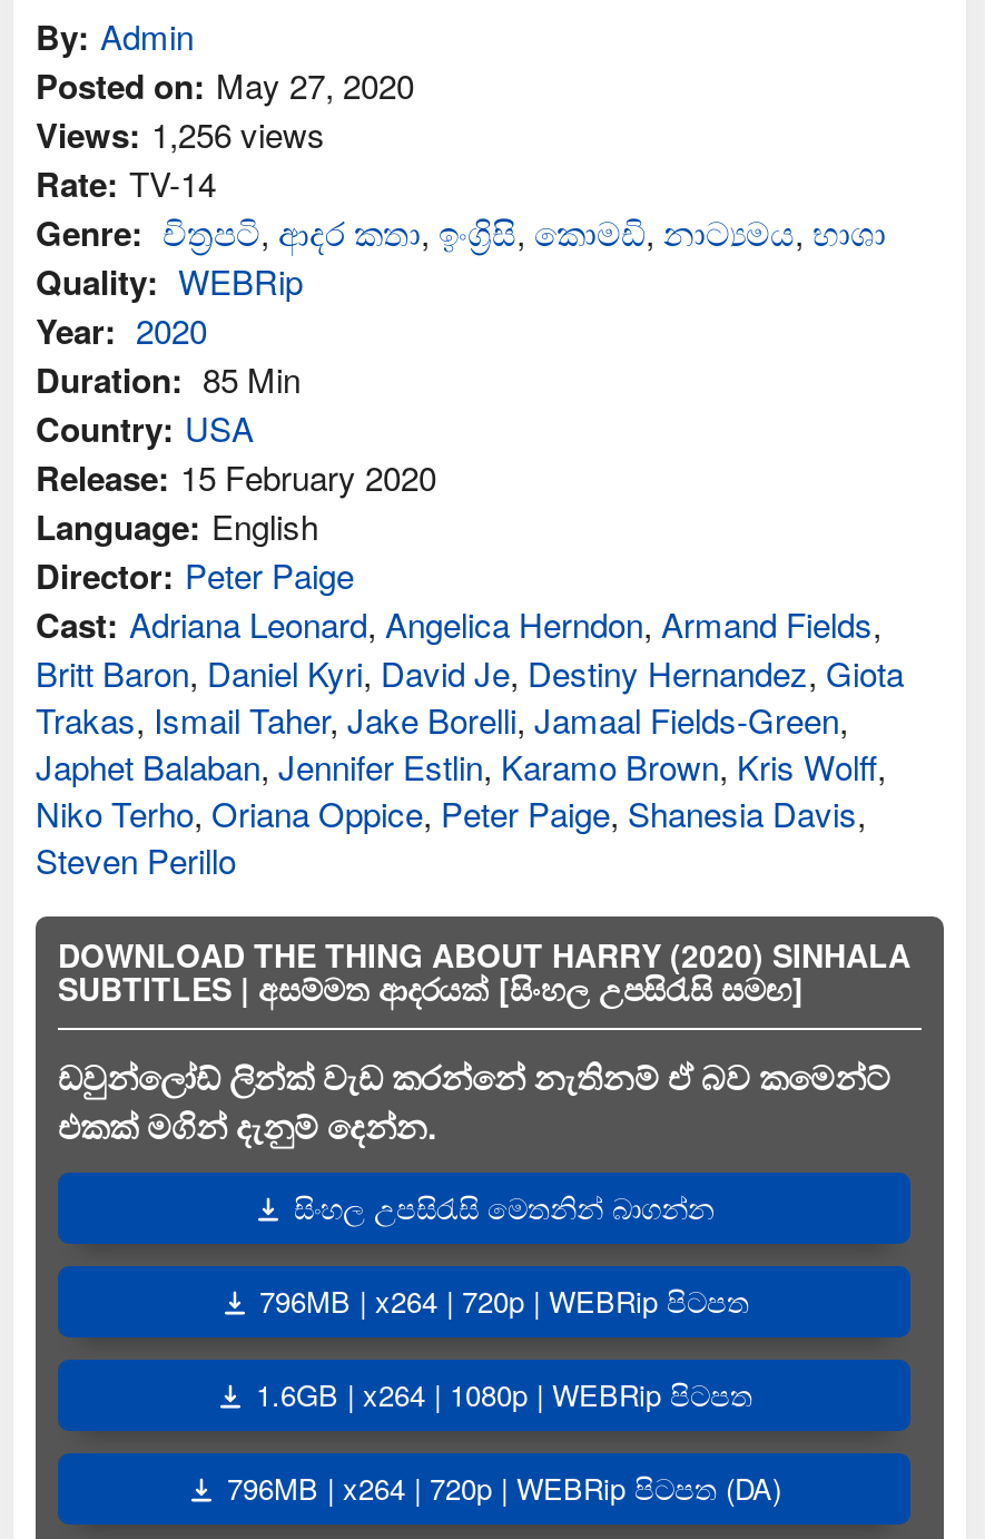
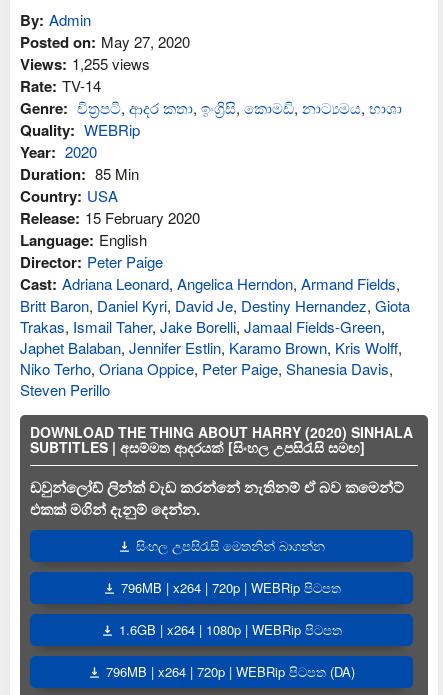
- Views: 1,256 views
+ Views: 1,255 views
